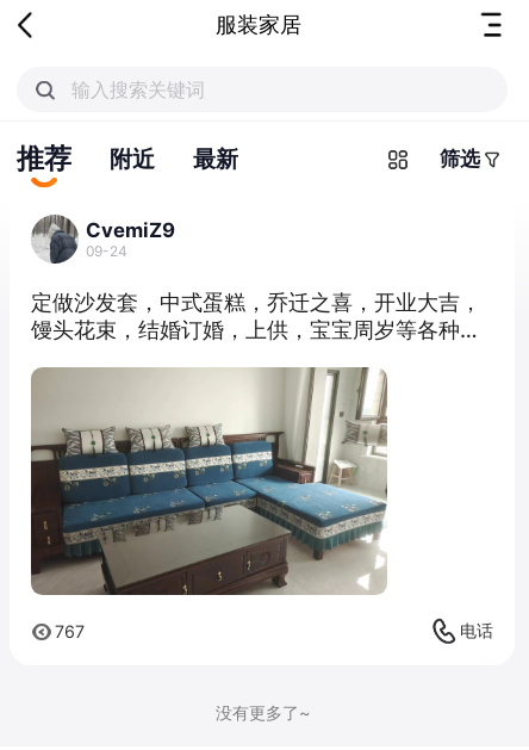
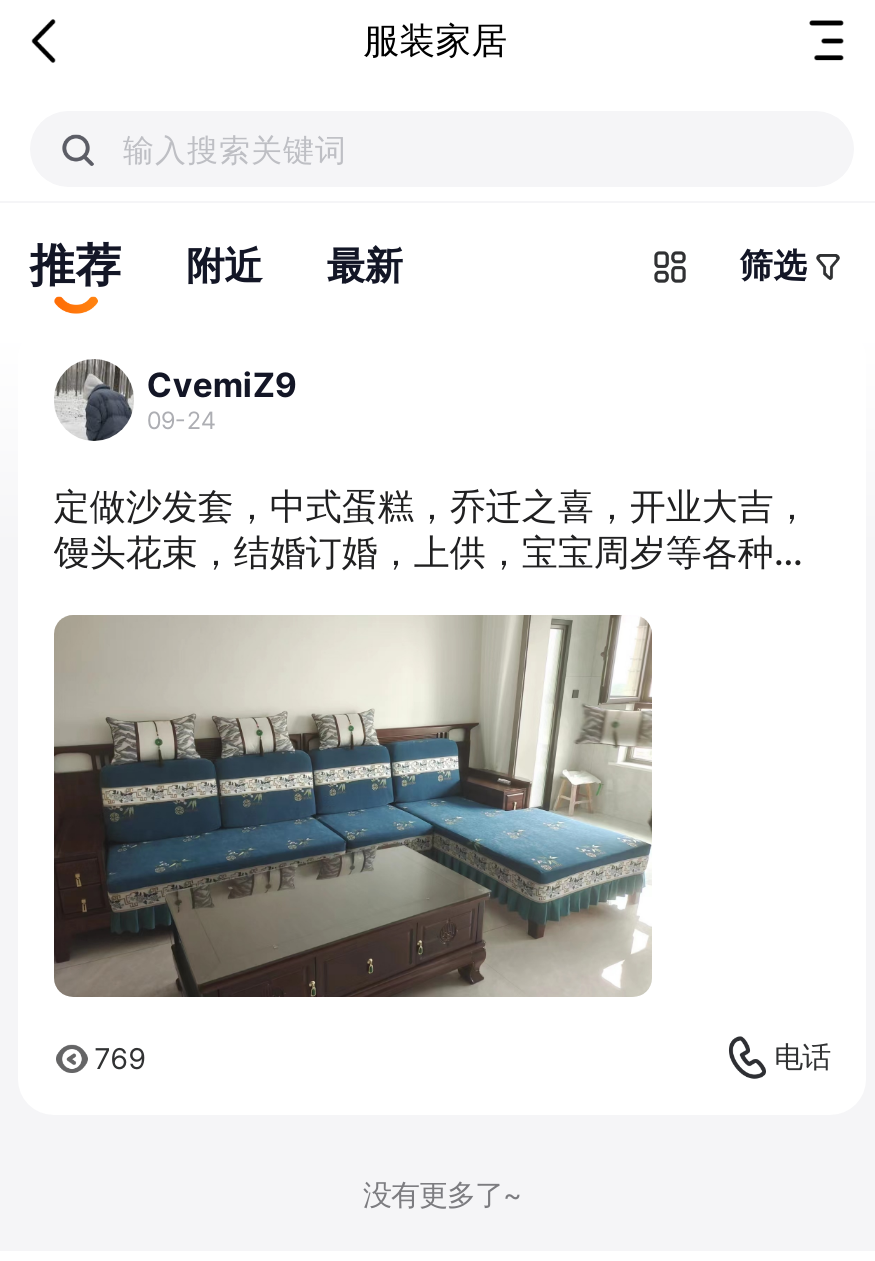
- 767
+ 769
